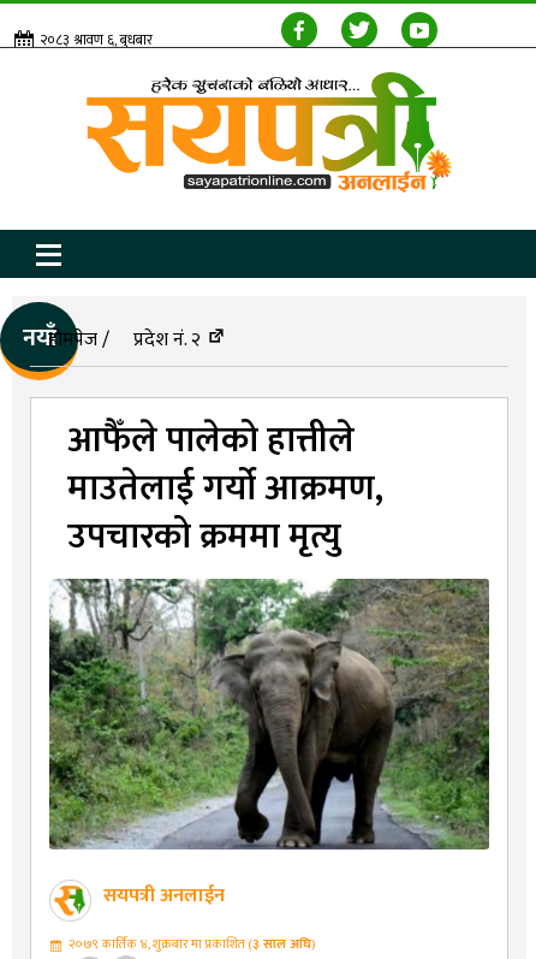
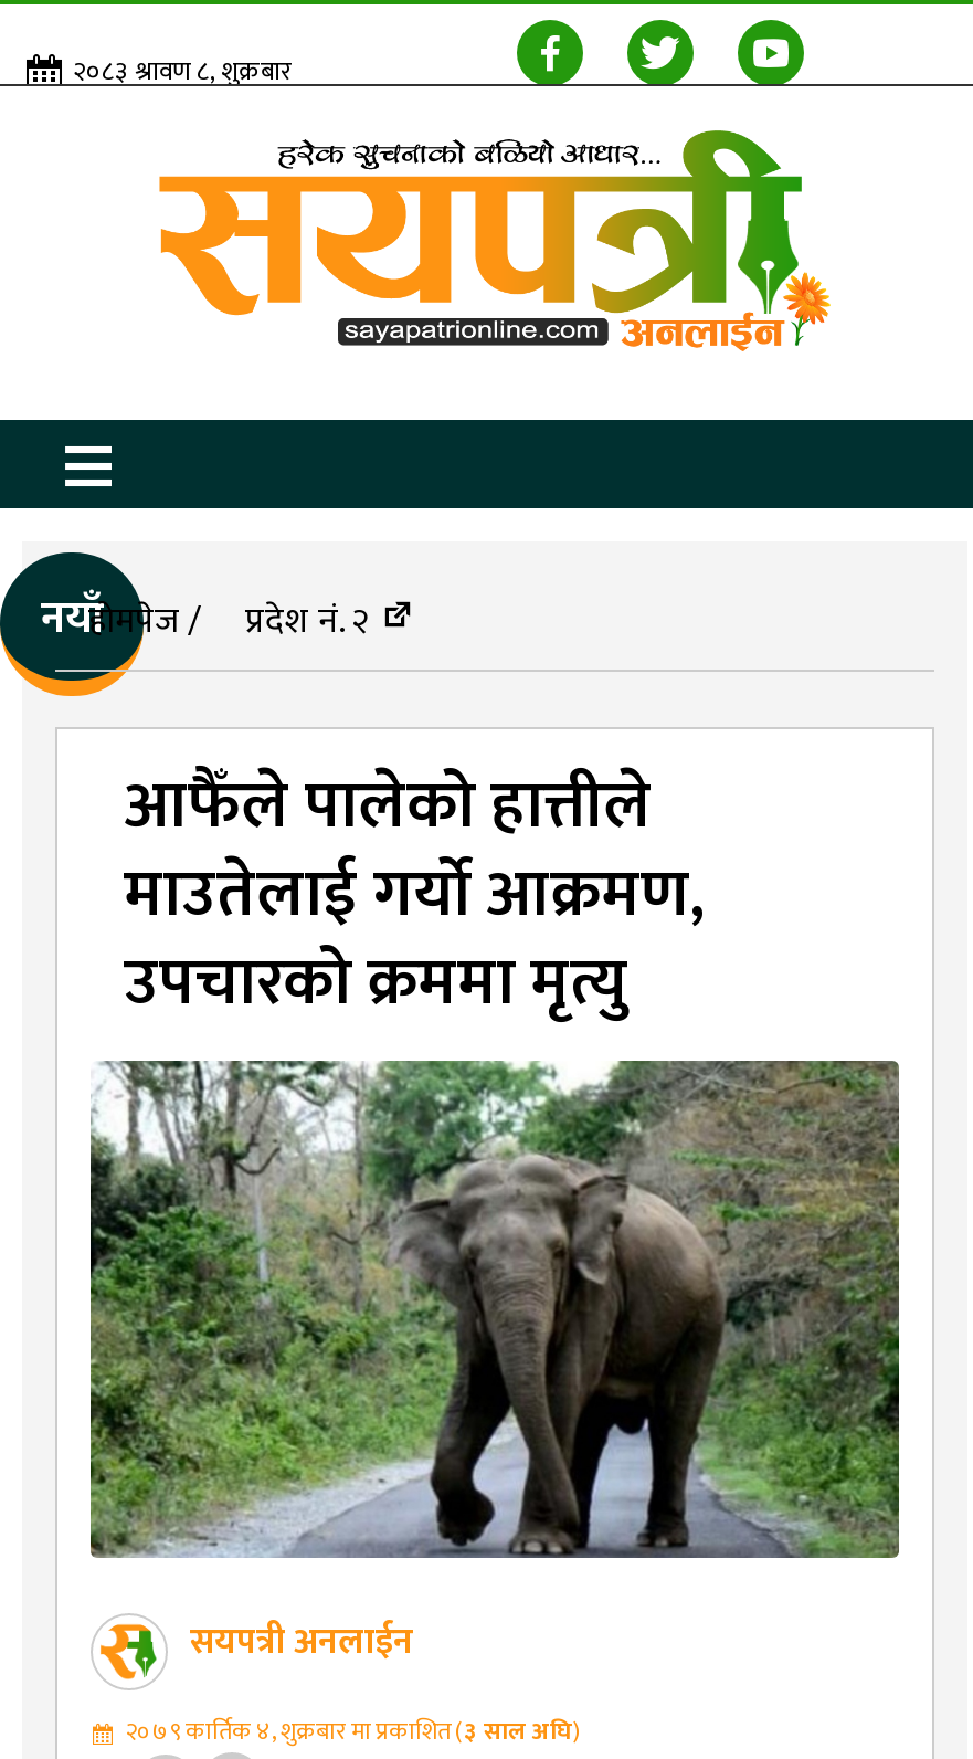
- २०८३ श्रावण ६, बुधबार
+ २०८३ श्रावण ८, शुक्रबार
